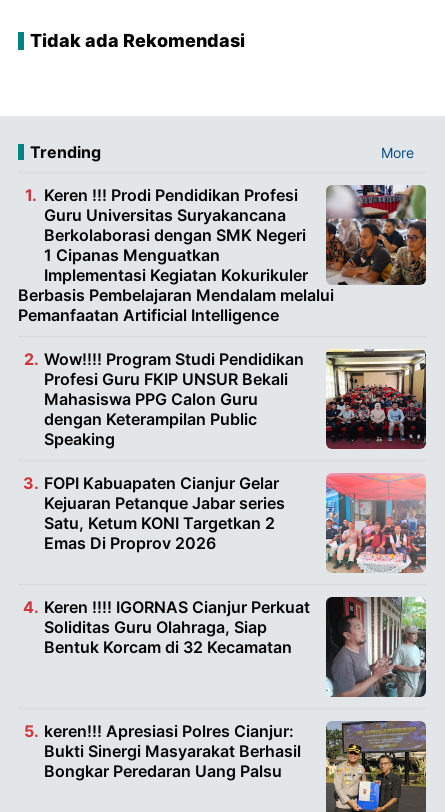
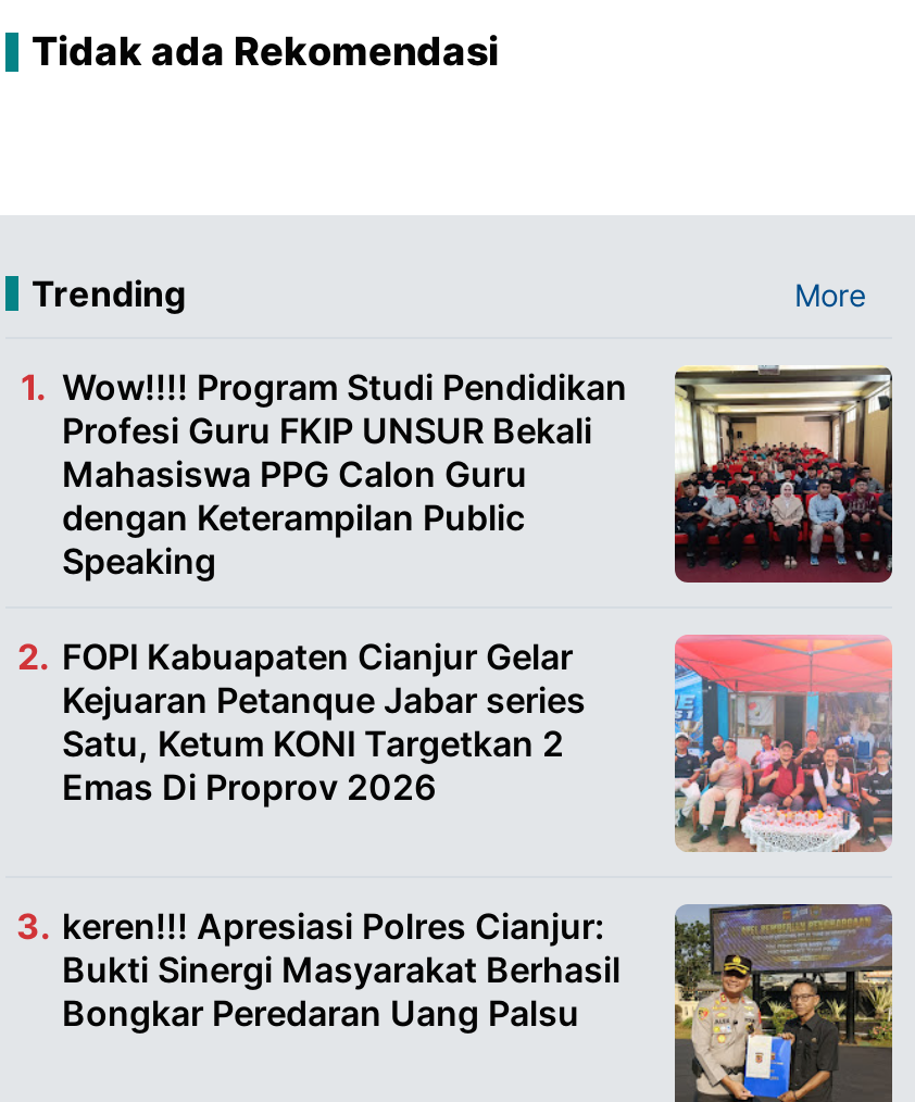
- [image]
- Keren !!! Prodi Pendidikan Profesi
- Guru Universitas Suryakancana
- Berkolaborasi dengan SMK Negeri
- 1 Cipanas Menguatkan
- Implementasi Kegiatan Kokurikuler
- Berbasis Pembelajaran Mendalam melalui
- Pemanfaatan Artificial Intelligence

- [image]
- Keren !!!! IGORNAS Cianjur Perkuat
- Soliditas Guru Olahraga, Siap
- Bentuk Korcam di 32 Kecamatan
